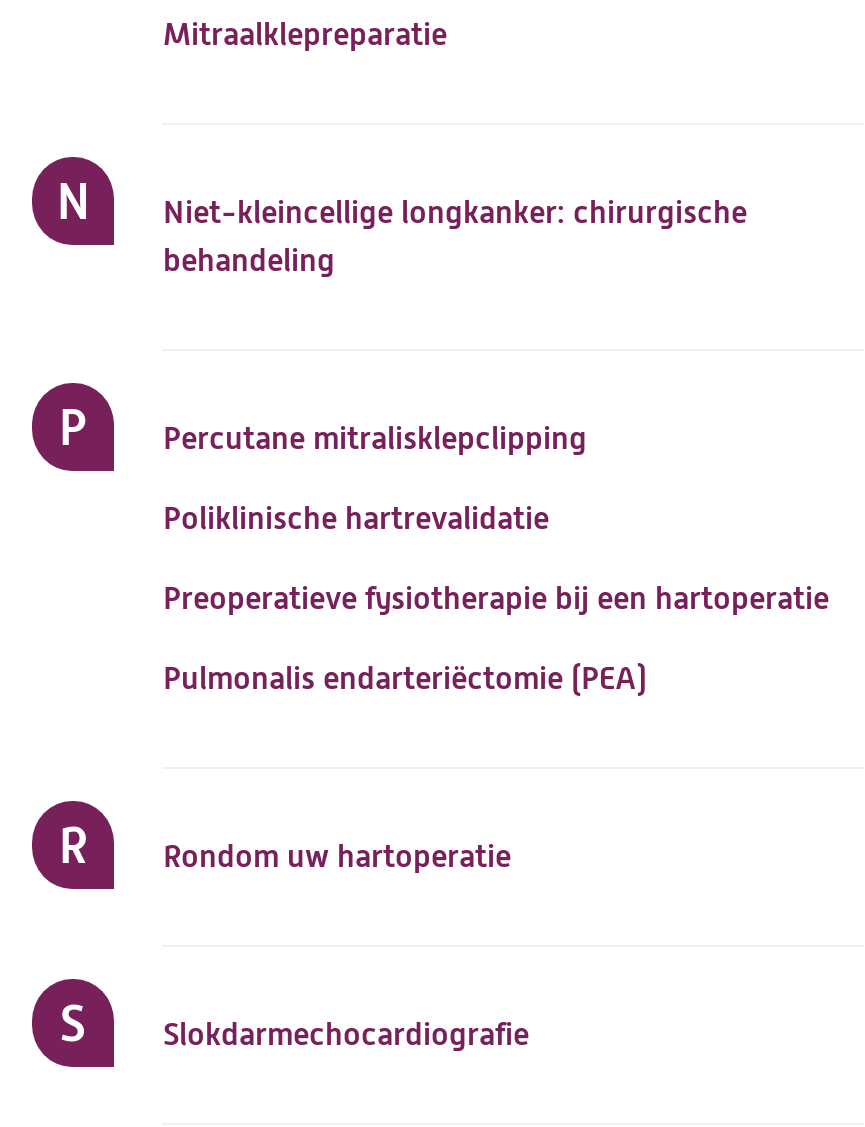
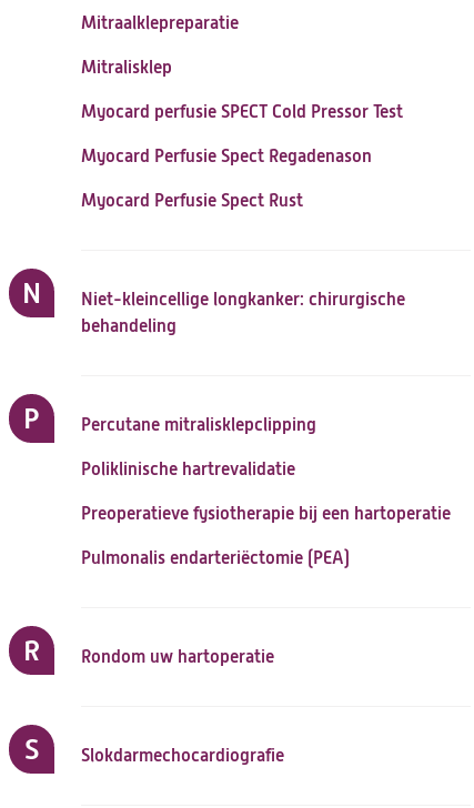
+ Mitralisklep
+ Myocard perfusie SPECT Cold Pressor Test
+ Myocard Perfusie Spect Regadenason
+ Myocard Perfusie Spect Rust
